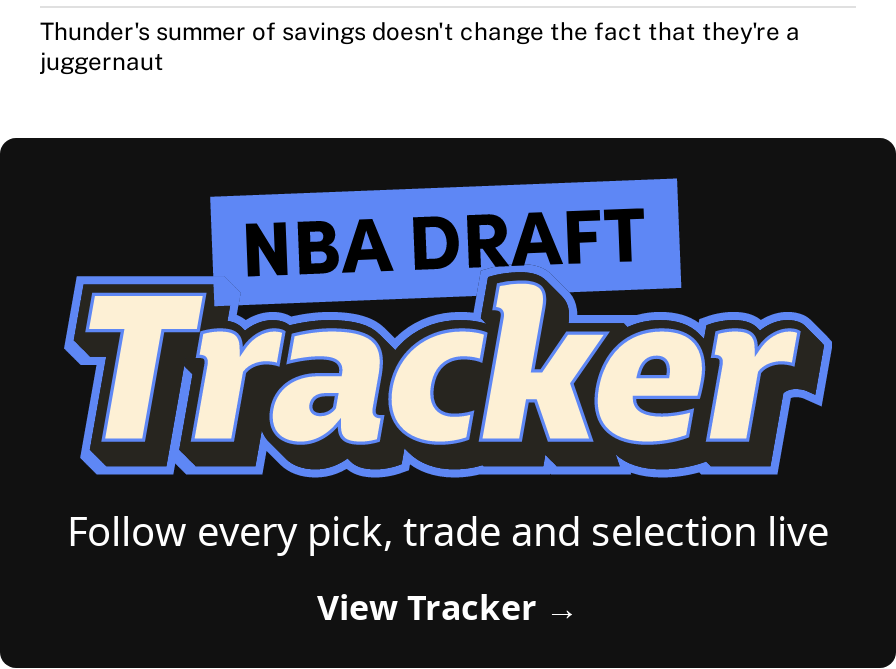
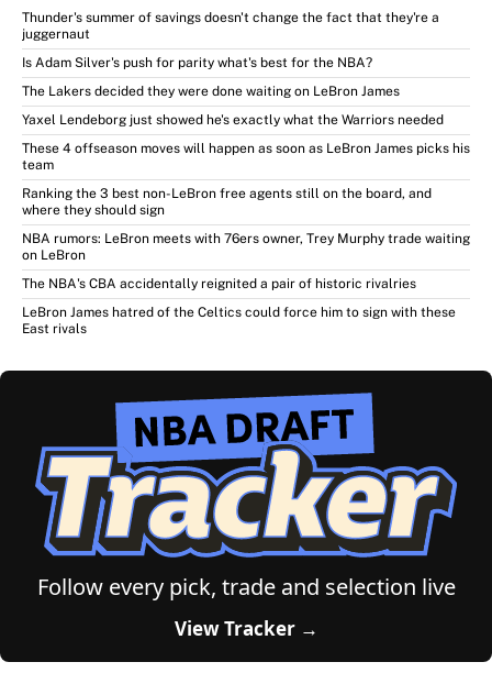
+ Is Adam Silver's push for parity what's best for the NBA?
+ The Lakers decided they were done waiting on LeBron James
+ Yaxel Lendeborg just showed he's exactly what the Warriors needed
+ These 4 offseason moves will happen as soon as LeBron James picks his
+ team
+ Ranking the 3 best non-LeBron free agents still on the board, and
+ where they should sign
+ NBA rumors: LeBron meets with 76ers owner, Trey Murphy trade waiting
+ on LeBron
+ The NBA's CBA accidentally reignited a pair of historic rivalries
+ LeBron James hatred of the Celtics could force him to sign with these
+ East rivals
